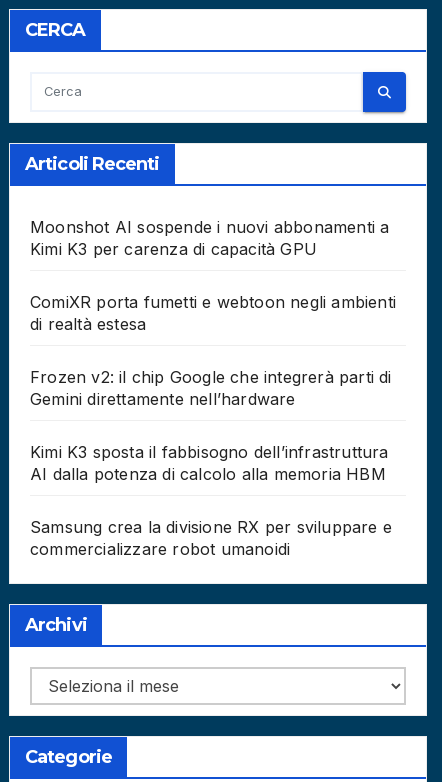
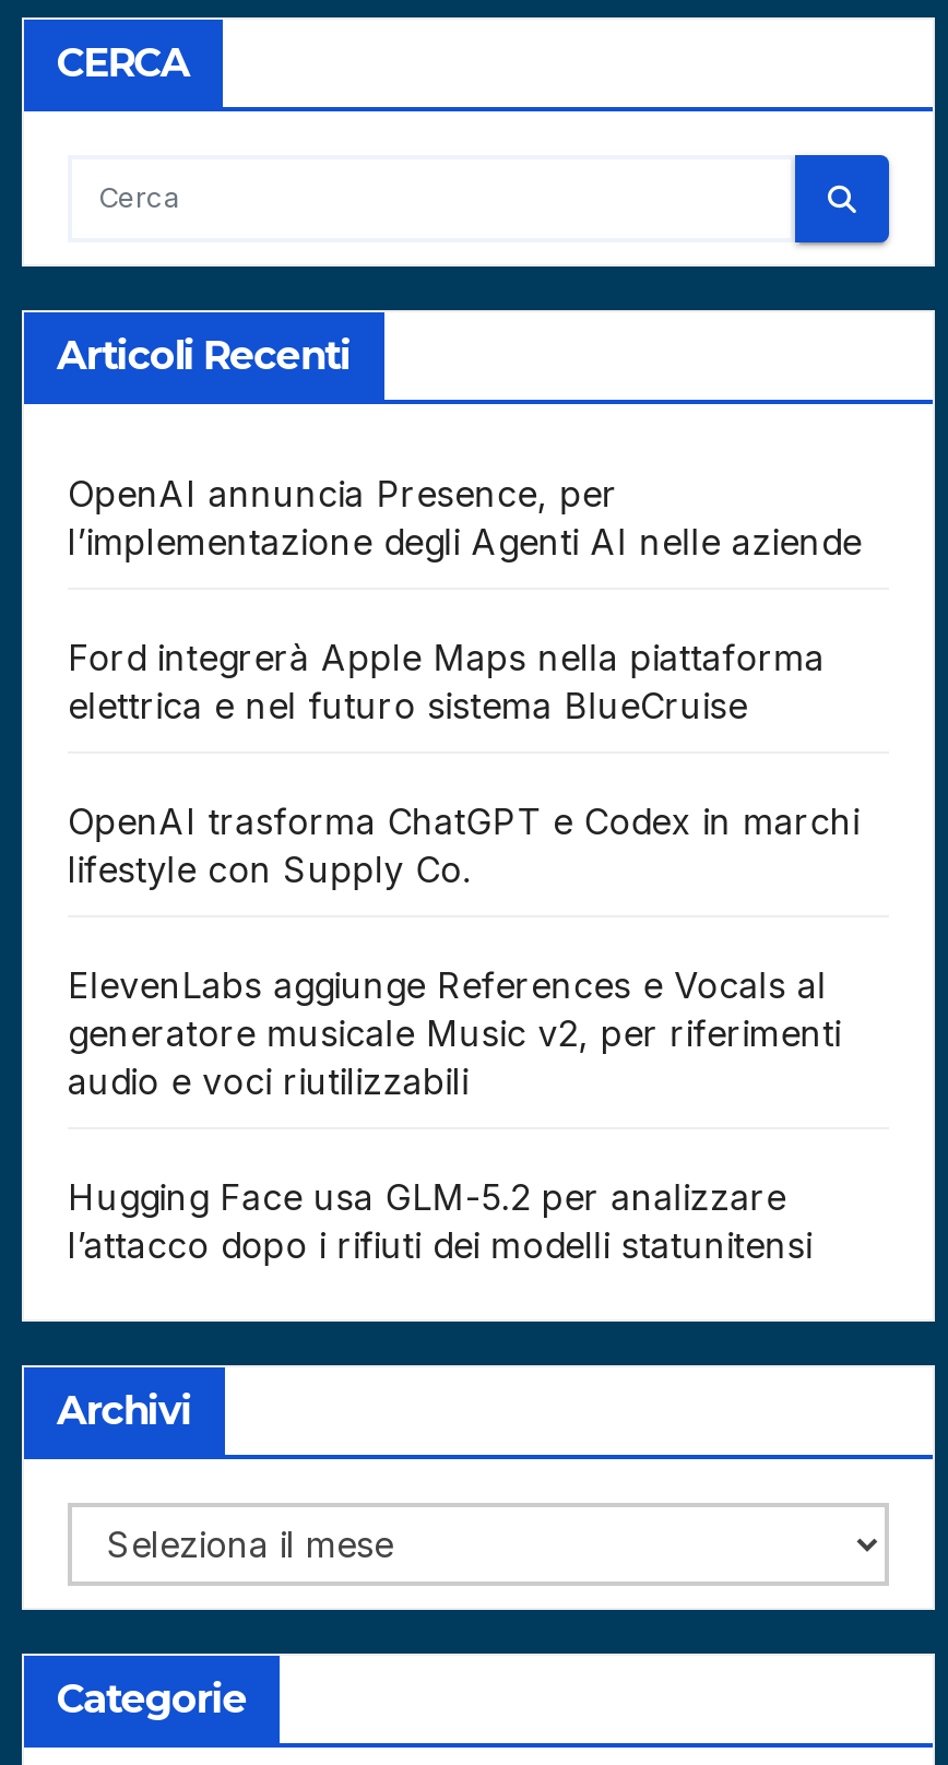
- Moonshot AI sospende i nuovi abbonamenti a
- Kimi K3 per carenza di capacità GPU
+ OpenAI annuncia Presence, per
+ l’implementazione degli Agenti AI nelle aziende

- ComiXR porta fumetti e webtoon negli ambienti
- di realtà estesa
+ Ford integrerà Apple Maps nella piattaforma
+ elettrica e nel futuro sistema BlueCruise

- Frozen v2: il chip Google che integrerà parti di
- Gemini direttamente nell’hardware
+ OpenAI trasforma ChatGPT e Codex in marchi
+ lifestyle con Supply Co.

- Kimi K3 sposta il fabbisogno dell’infrastruttura
- AI dalla potenza di calcolo alla memoria HBM
+ ElevenLabs aggiunge References e Vocals al
+ generatore musicale Music v2, per riferimenti
+ audio e voci riutilizzabili

- Samsung crea la divisione RX per sviluppare e
- commercializzare robot umanoidi
+ Hugging Face usa GLM-5.2 per analizzare
+ l’attacco dopo i rifiuti dei modelli statunitensi
